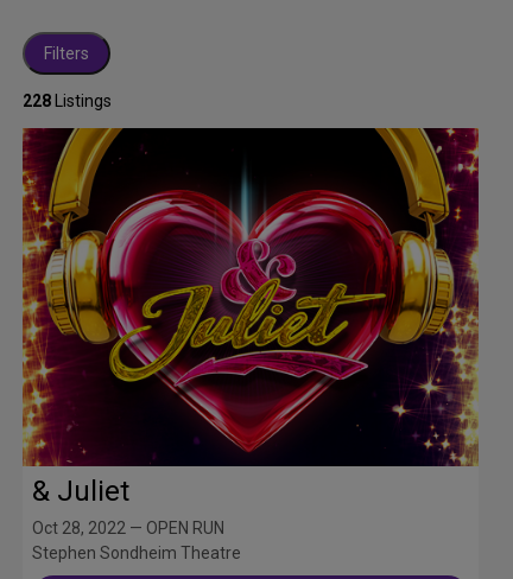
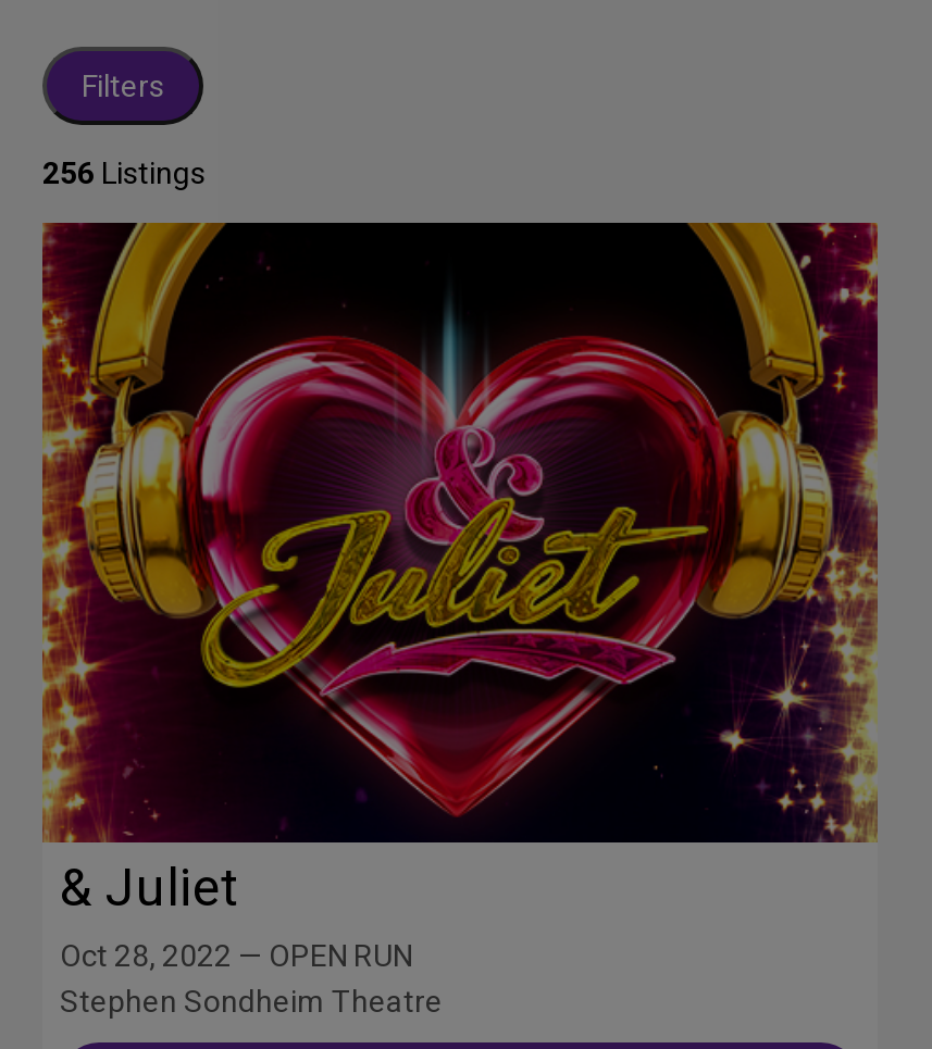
- 228 Listings
+ 256 Listings
